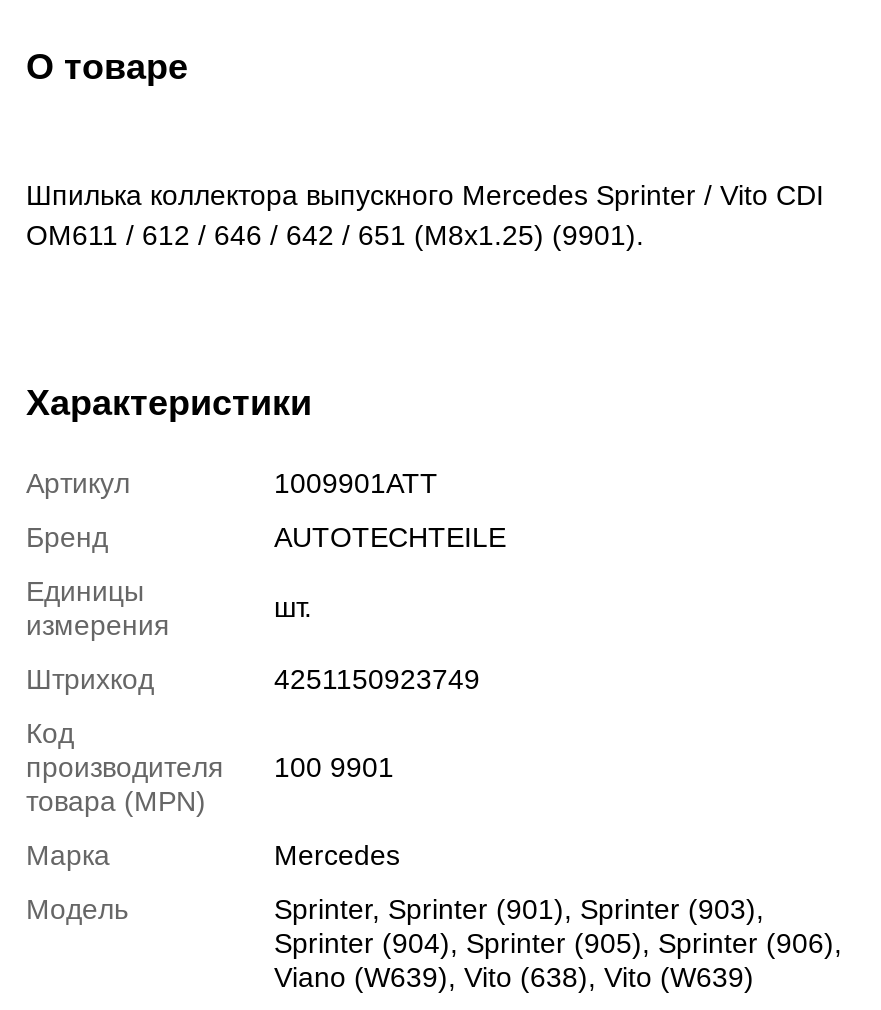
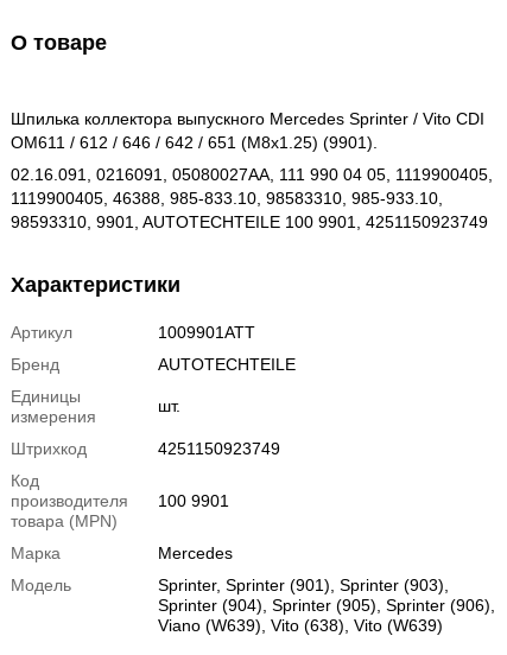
+ 02.16.091, 0216091, 05080027AA, 111 990 04 05, 1119900405,
+ 1119900405, 46388, 985-833.10, 98583310, 985-933.10,
+ 98593310, 9901, AUTOTECHTEILE 100 9901, 4251150923749
